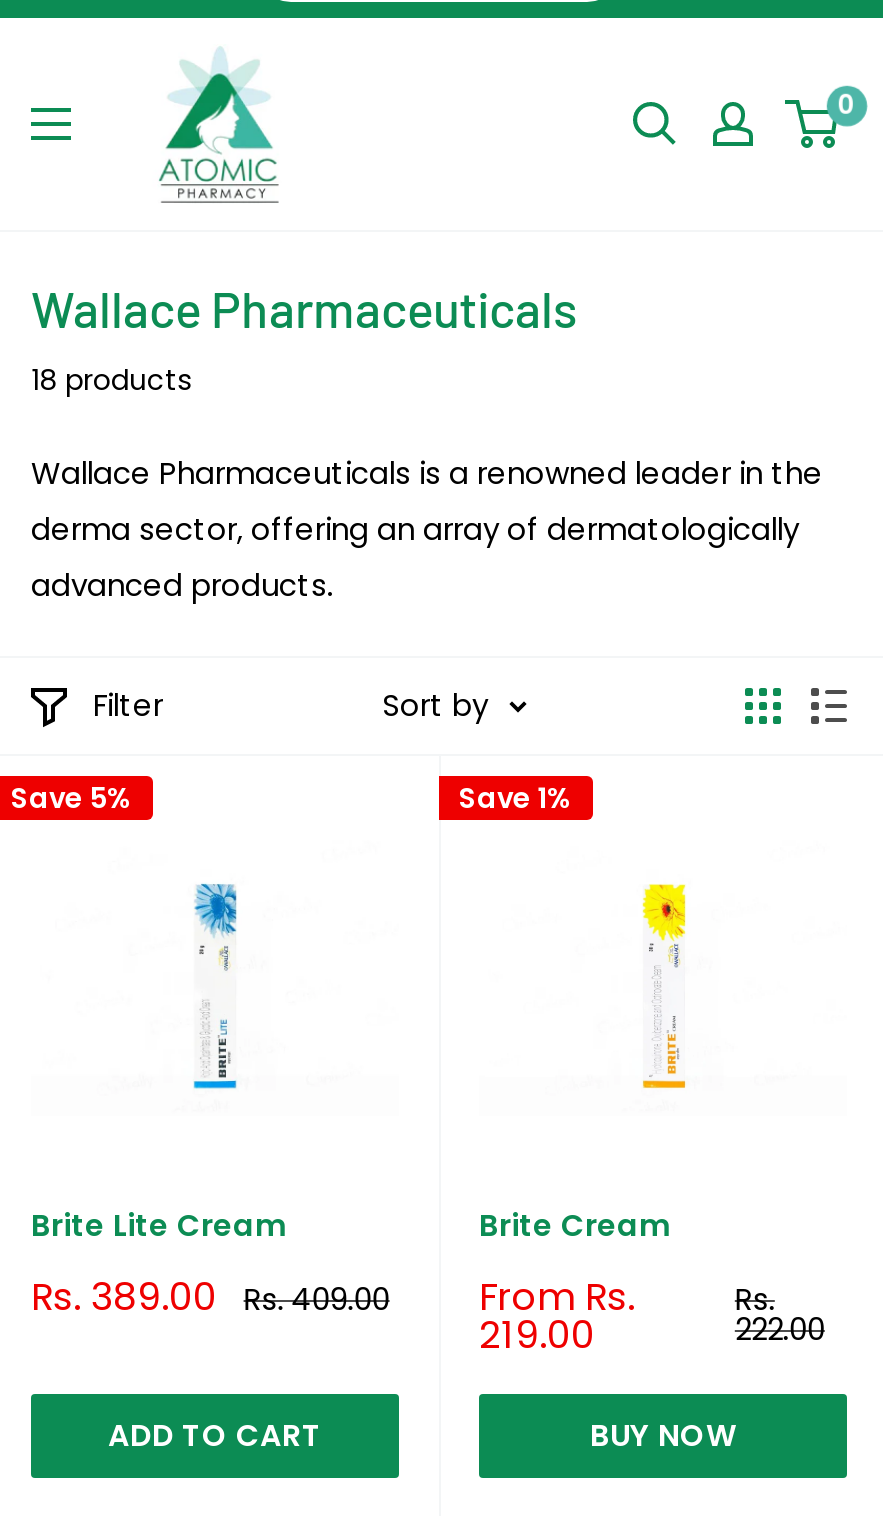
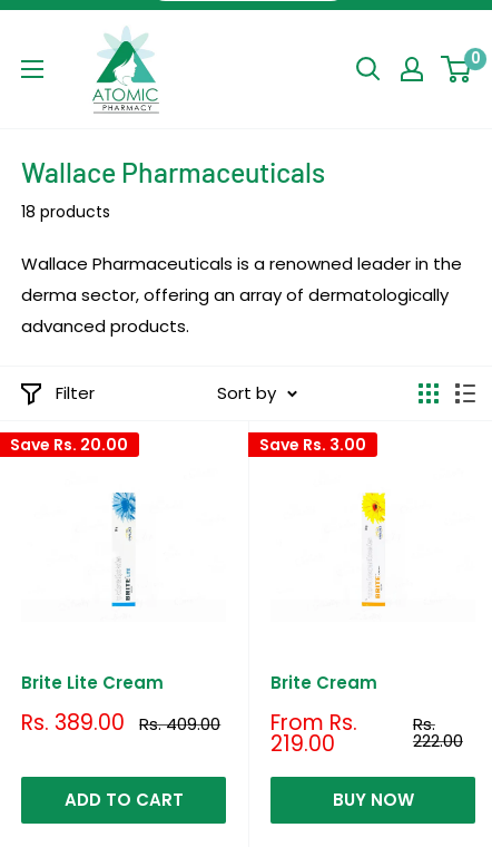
- Save 5%
+ SaveRs. 20.00

- Save 1%
+ SaveRs. 3.00
